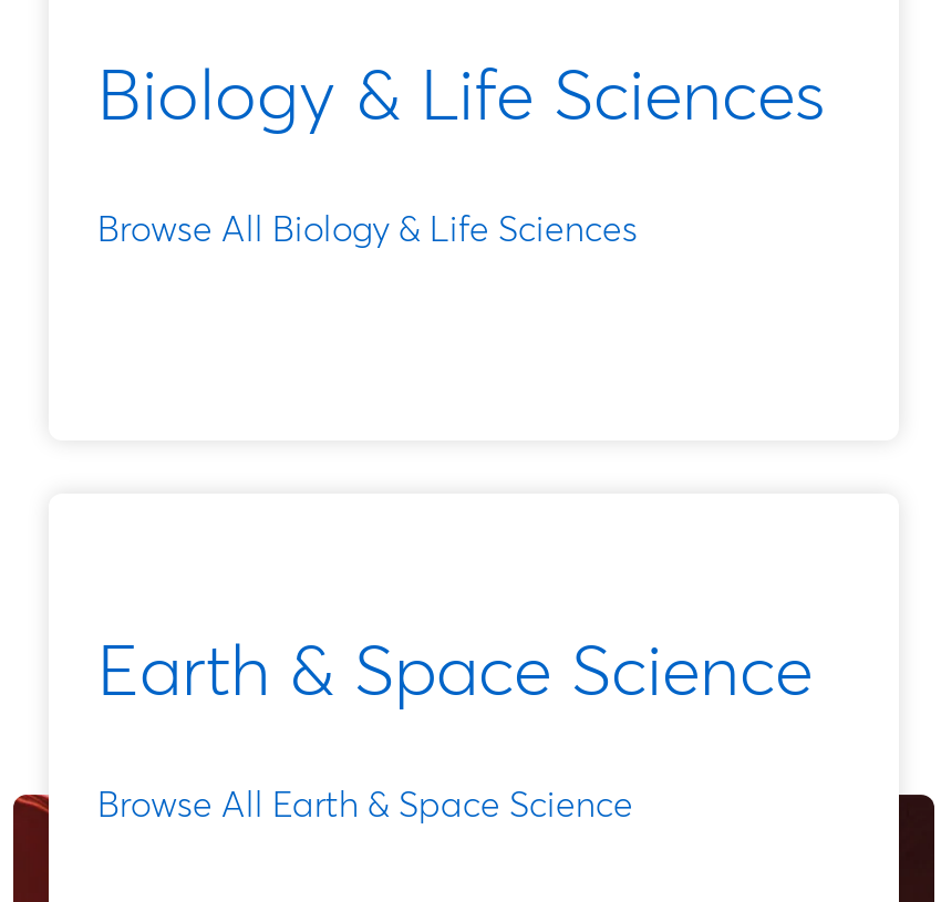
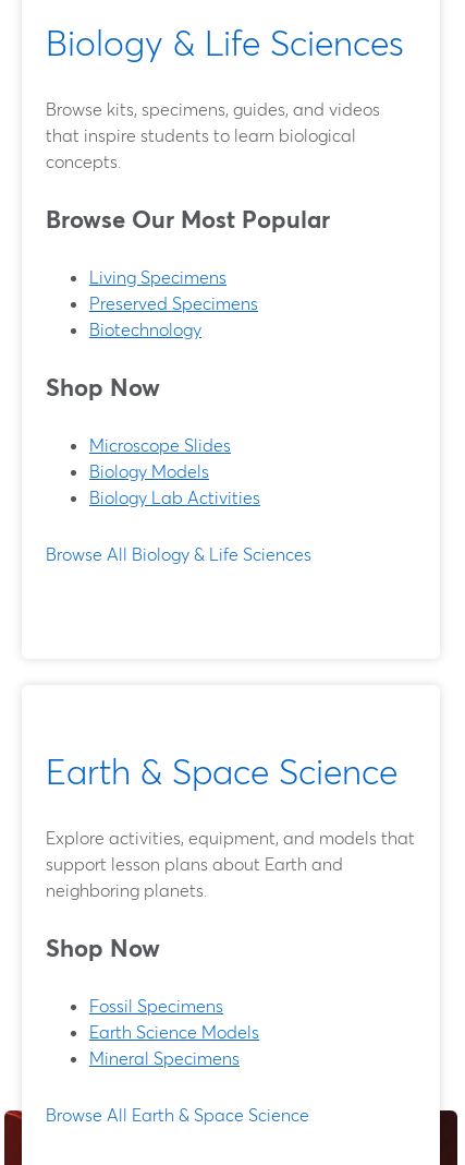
+ Browse kits, specimens, guides, and videos
+ that inspire students to learn biological
+ concepts.
+ Browse Our Most Popular
+ Living Specimens
+ Preserved Specimens
+ Biotechnology
+ Shop Now
+ Microscope Slides
+ Biology Models
+ Biology Lab Activities

+ Explore activities, equipment, and models that
+ support lesson plans about Earth and
+ neighboring planets.
+ Shop Now
+ Fossil Specimens
+ Earth Science Models
+ Mineral Specimens
